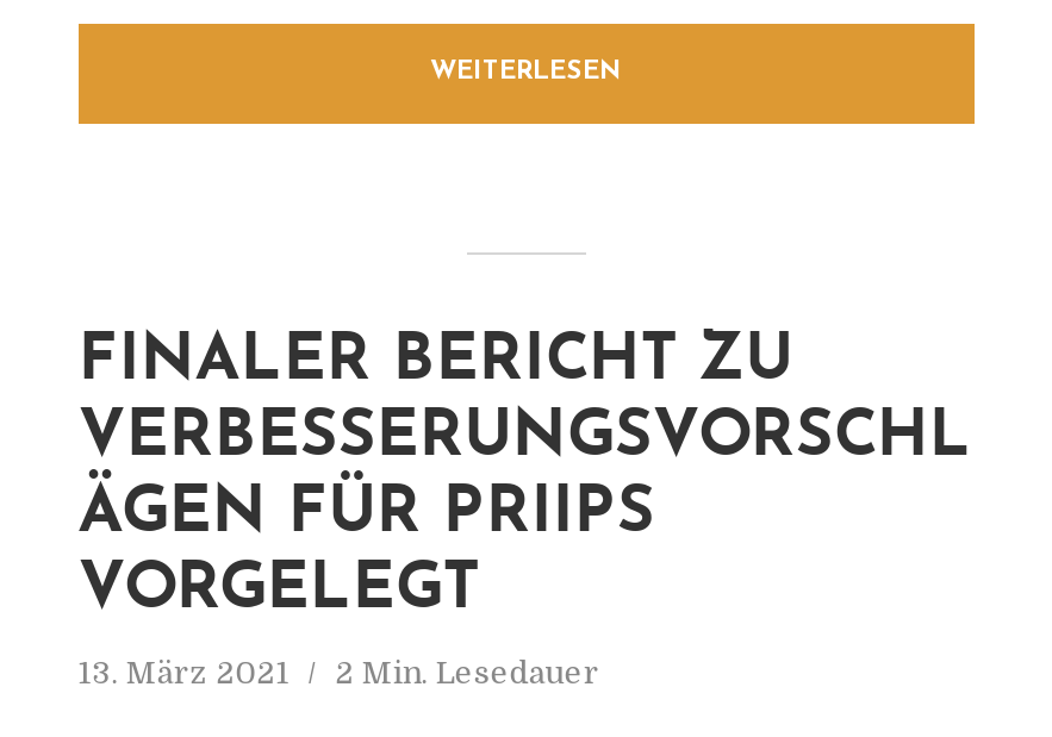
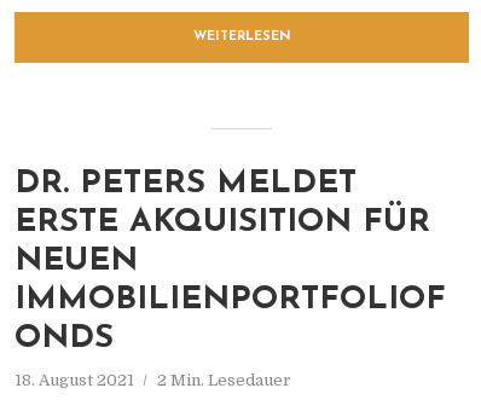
- FINALER BERICHT ZU
- VERBESSERUNGSVORSCHL
- ÄGEN FÜR PRIIPS
- VORGELEGT
+ DR. PETERS MELDET
+ ERSTE AKQUISITION FÜR
+ NEUEN
+ IMMOBILIENPORTFOLIOF
+ ONDS

- 13. März 2021 2 Min. Lesedauer
+ 18. August 2021 2 Min. Lesedauer
